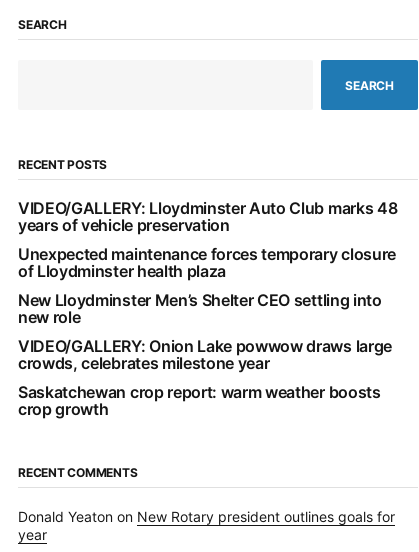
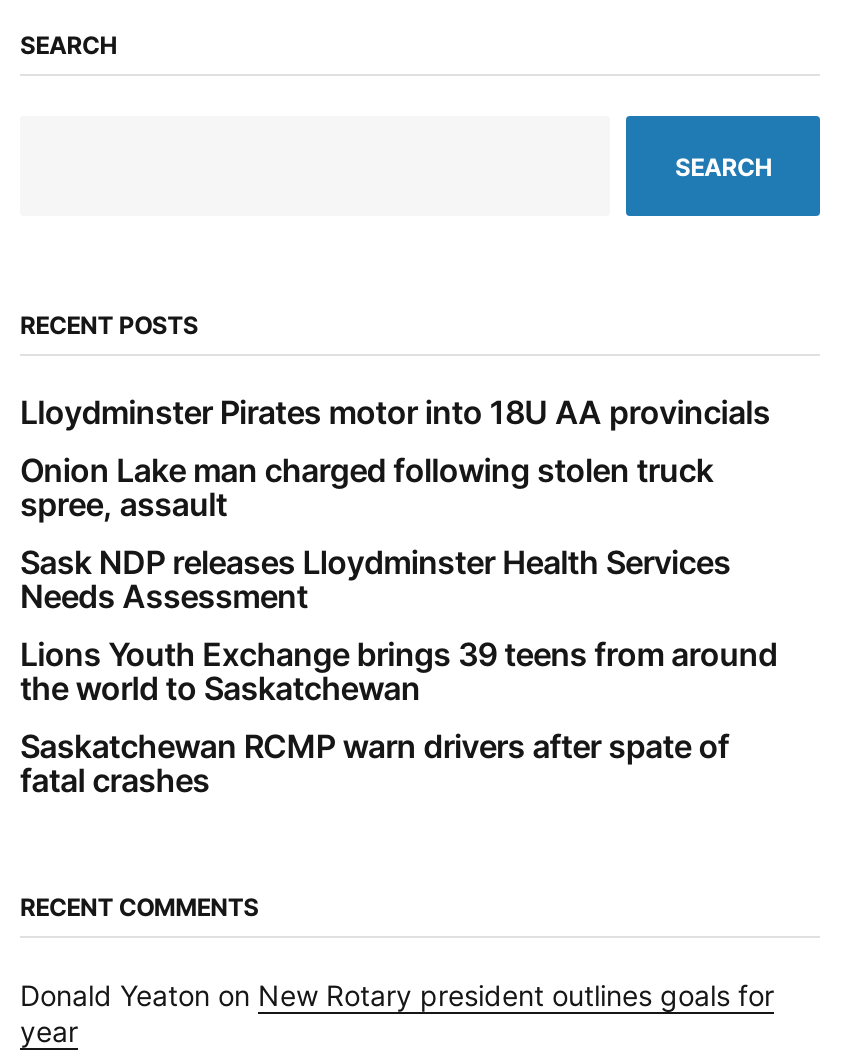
- VIDEO/GALLERY: Lloydminster Auto Club marks 48
- years of vehicle preservation
- Unexpected maintenance forces temporary closure
- of Lloydminster health plaza
- New Lloydminster Men’s Shelter CEO settling into
- new role
- VIDEO/GALLERY: Onion Lake powwow draws large
- crowds, celebrates milestone year
- Saskatchewan crop report: warm weather boosts
- crop growth
+ Lloydminster Pirates motor into 18U AA provincials
+ Onion Lake man charged following stolen truck
+ spree, assault
+ Sask NDP releases Lloydminster Health Services
+ Needs Assessment
+ Lions Youth Exchange brings 39 teens from around
+ the world to Saskatchewan
+ Saskatchewan RCMP warn drivers after spate of
+ fatal crashes
